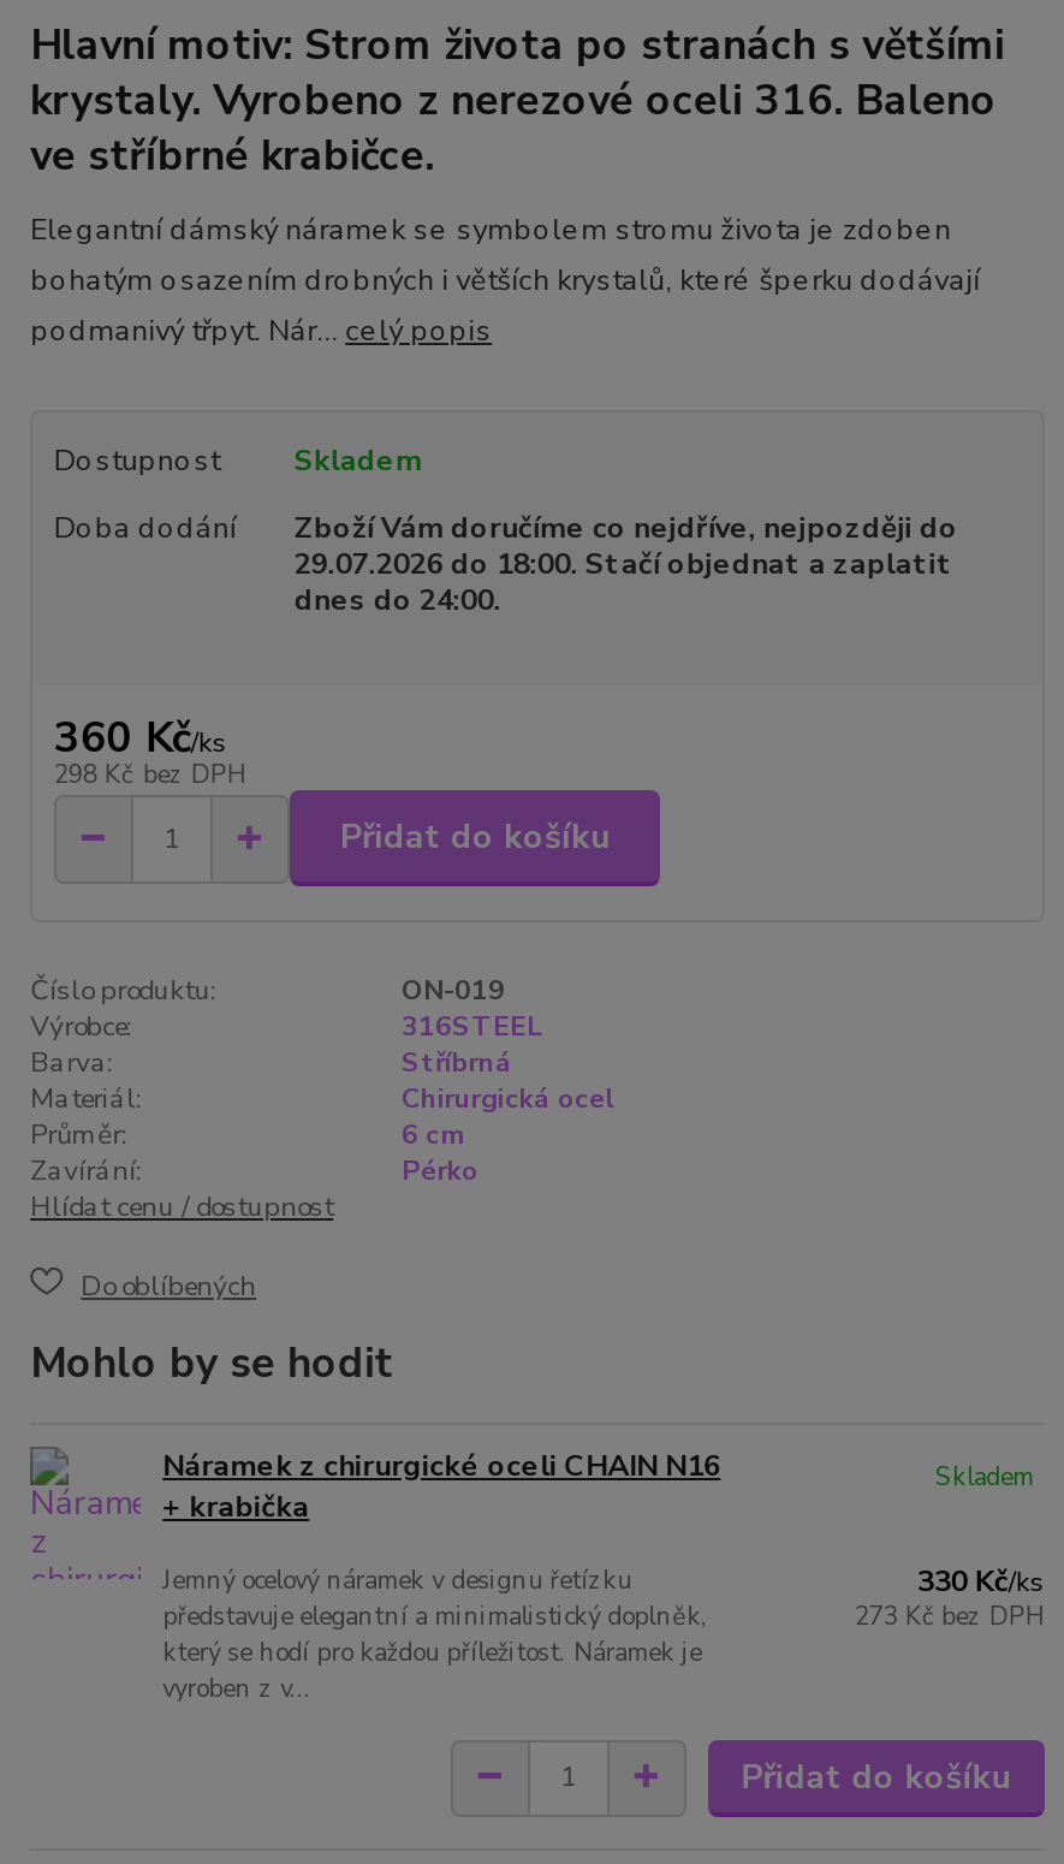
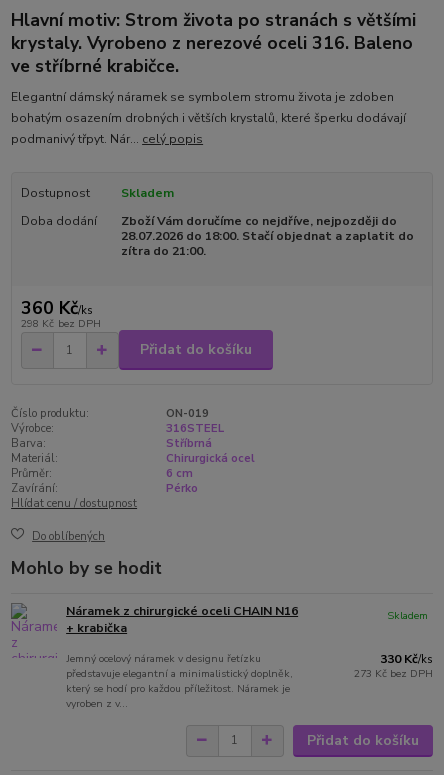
- 29.07.2026 do 18:00. Stačí objednat a zaplatit
- dnes do 24:00.
+ 28.07.2026 do 18:00. Stačí objednat a zaplatit do
+ zítra do 21:00.
